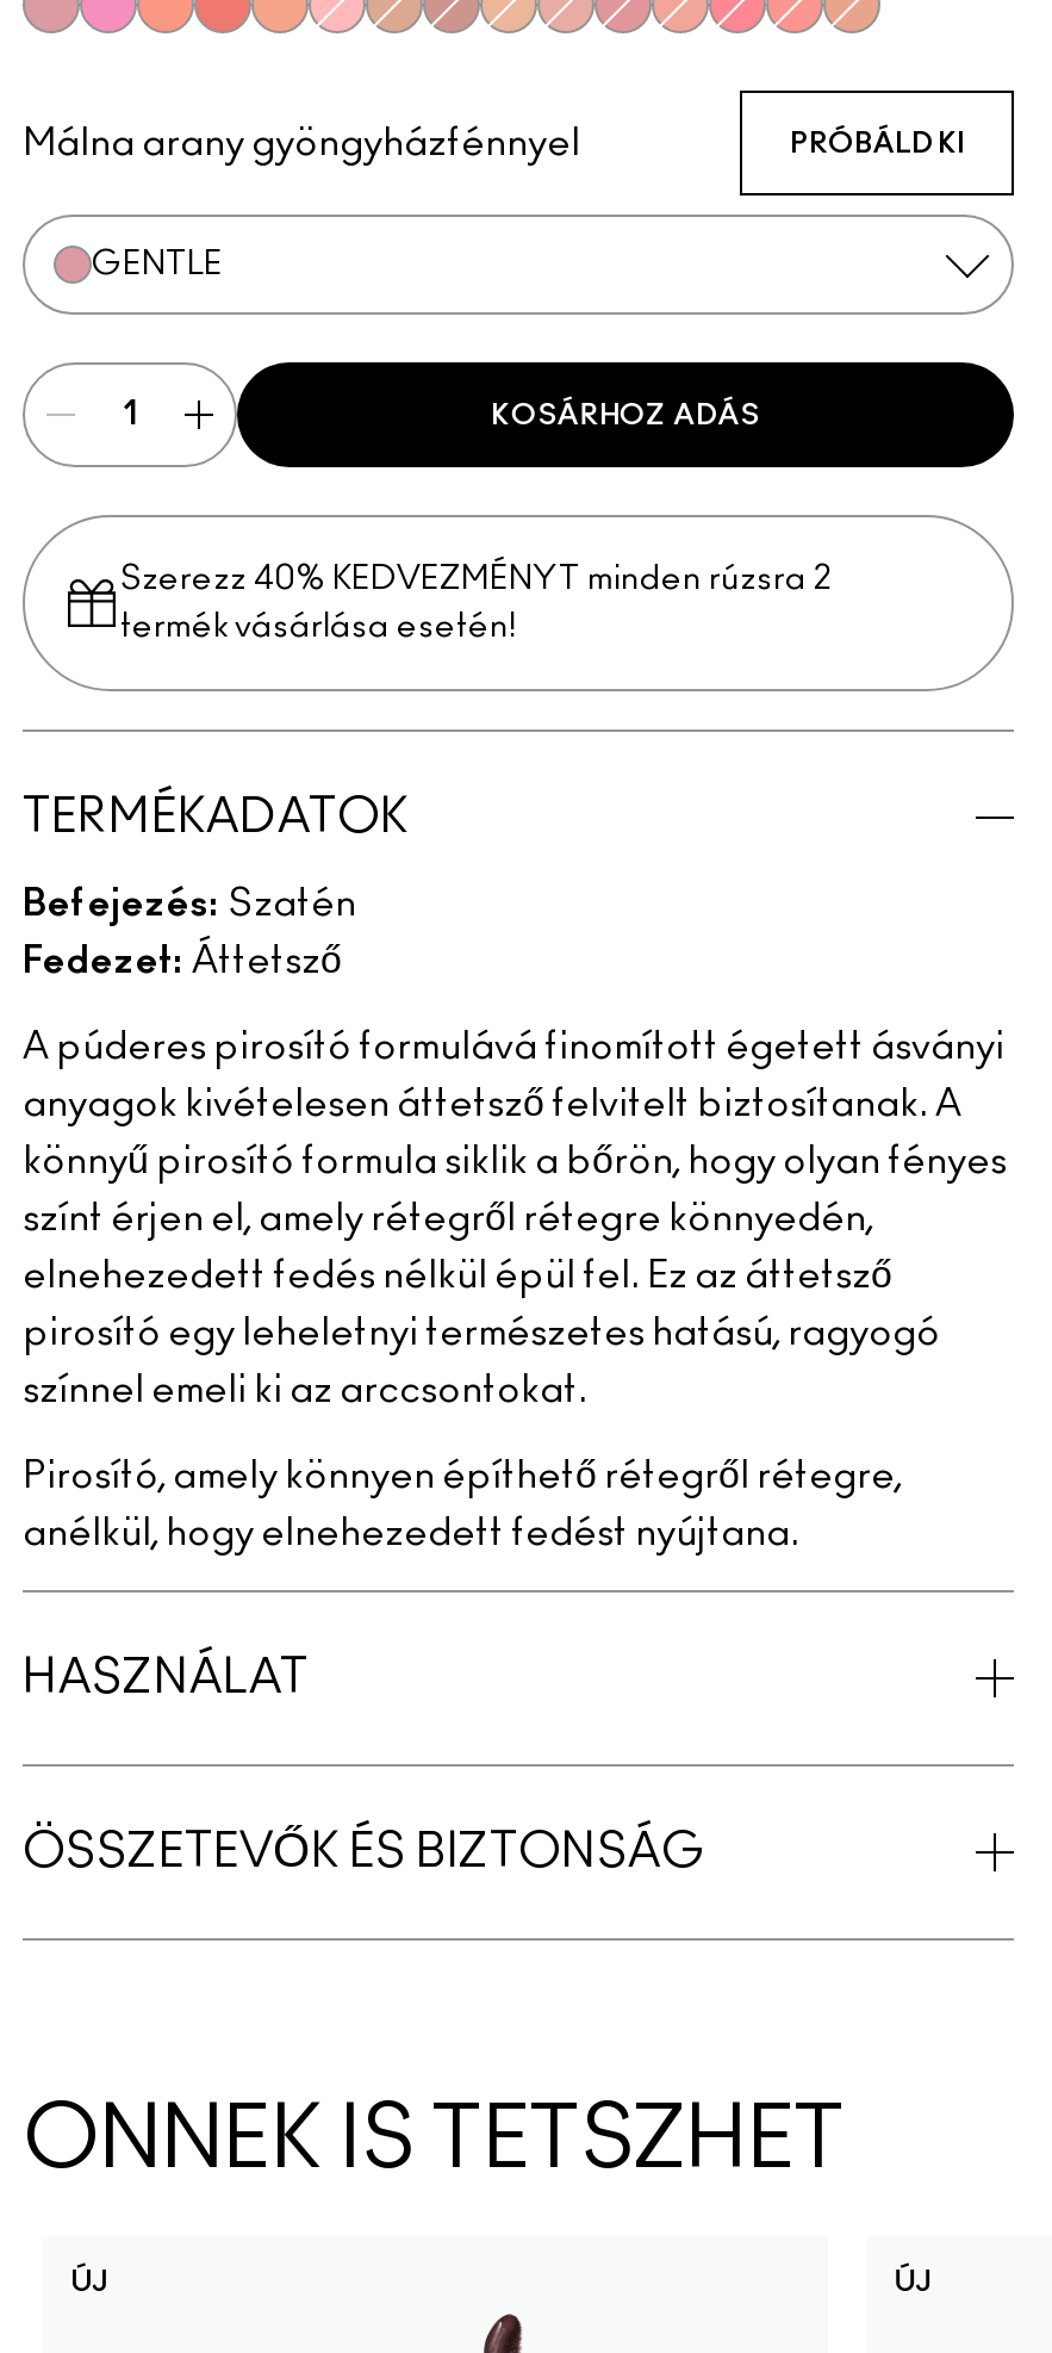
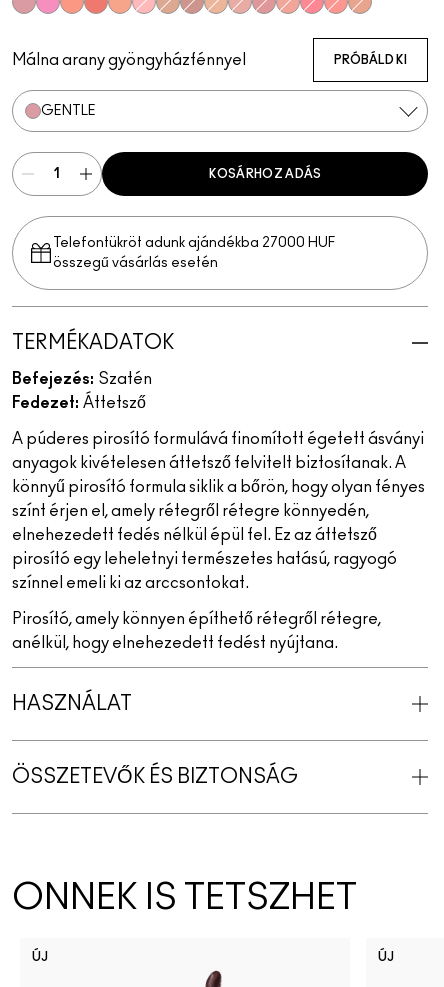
- Szerezz 40% KEDVEZMÉNYT minden rúzsra 2
- termék vásárlása esetén!
+ Telefontükröt adunk ajándékba 27000 HUF
+ összegű vásárlás esetén
